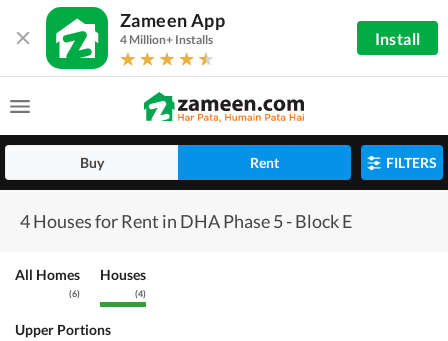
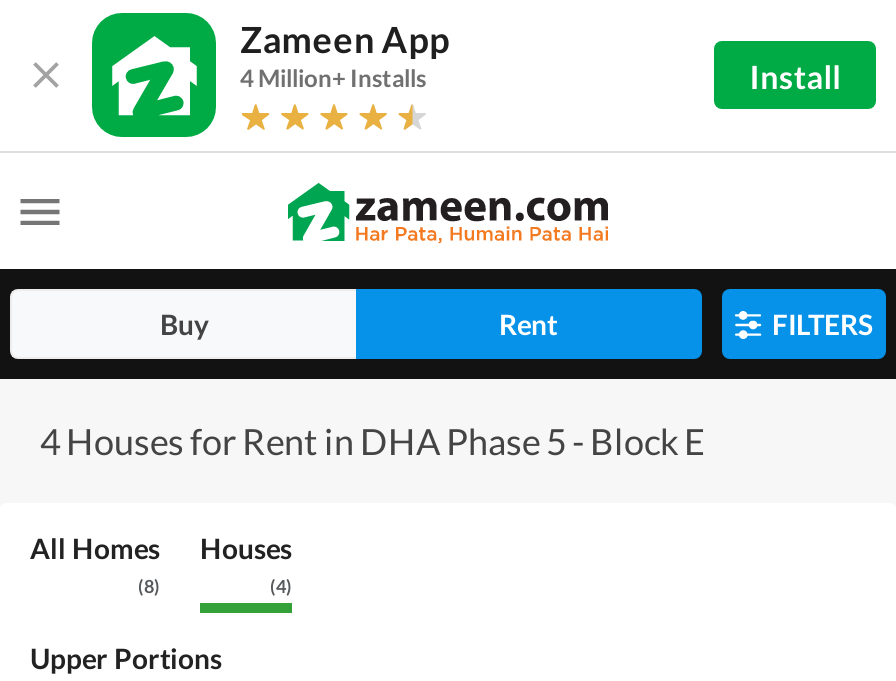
- (6)
+ (8)
